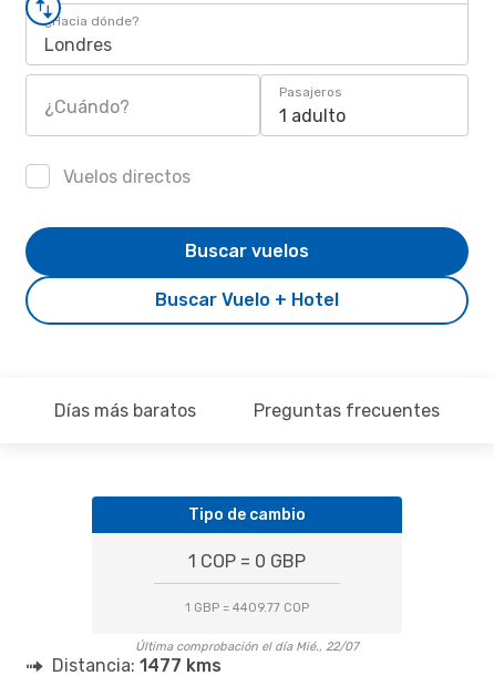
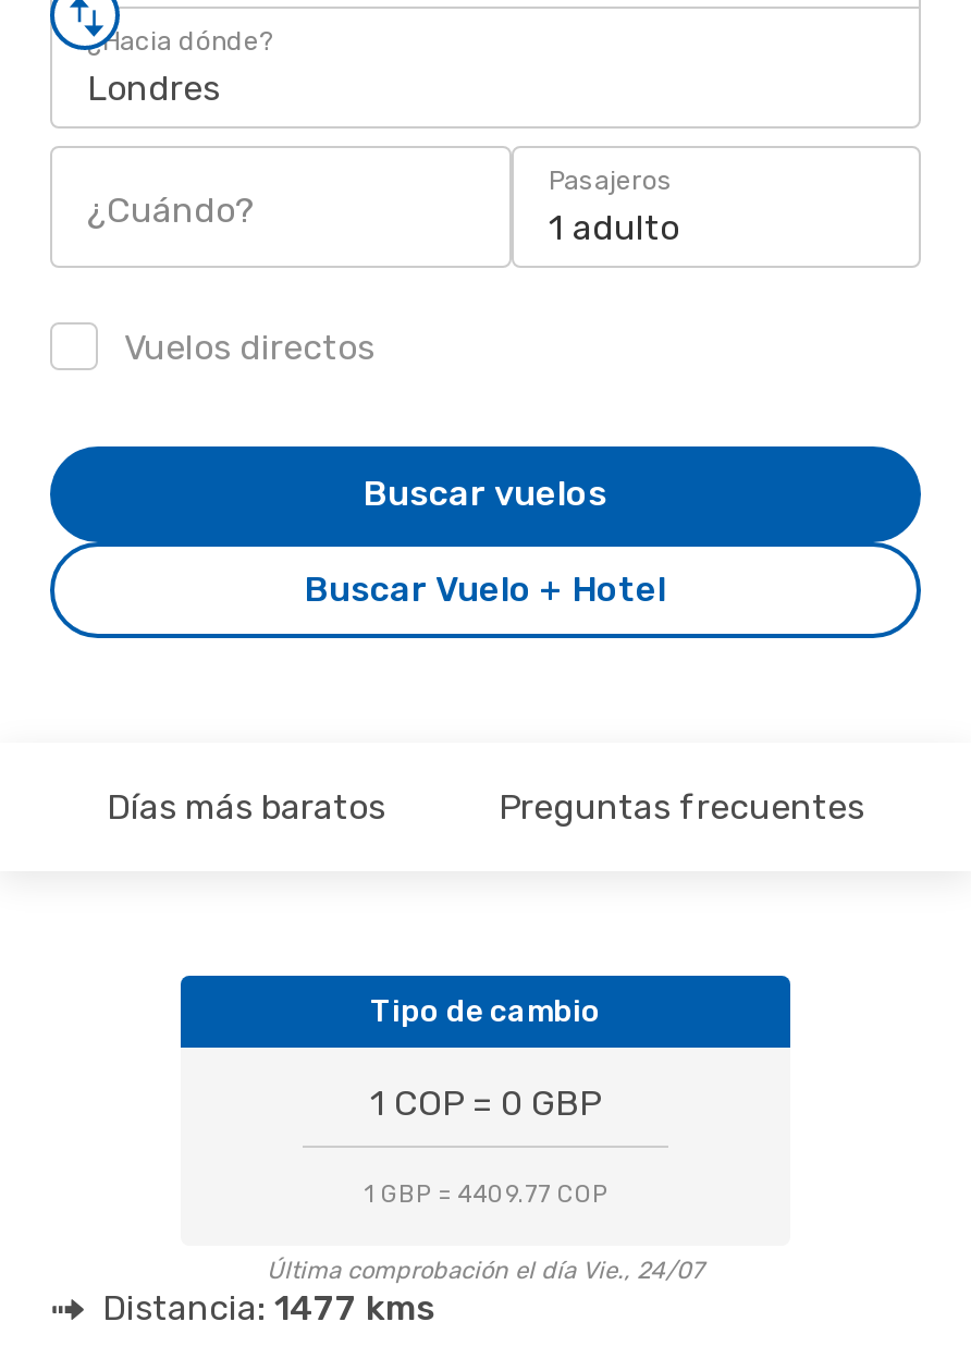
- Última comprobación el día Mié., 22/07
+ Última comprobación el día Vie., 24/07
